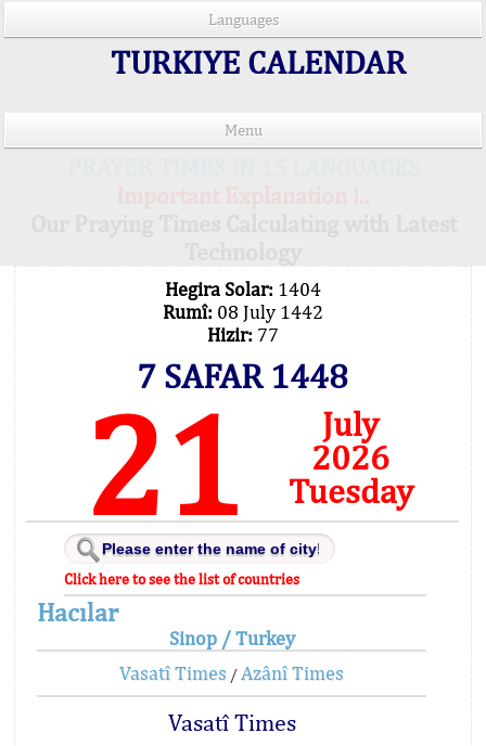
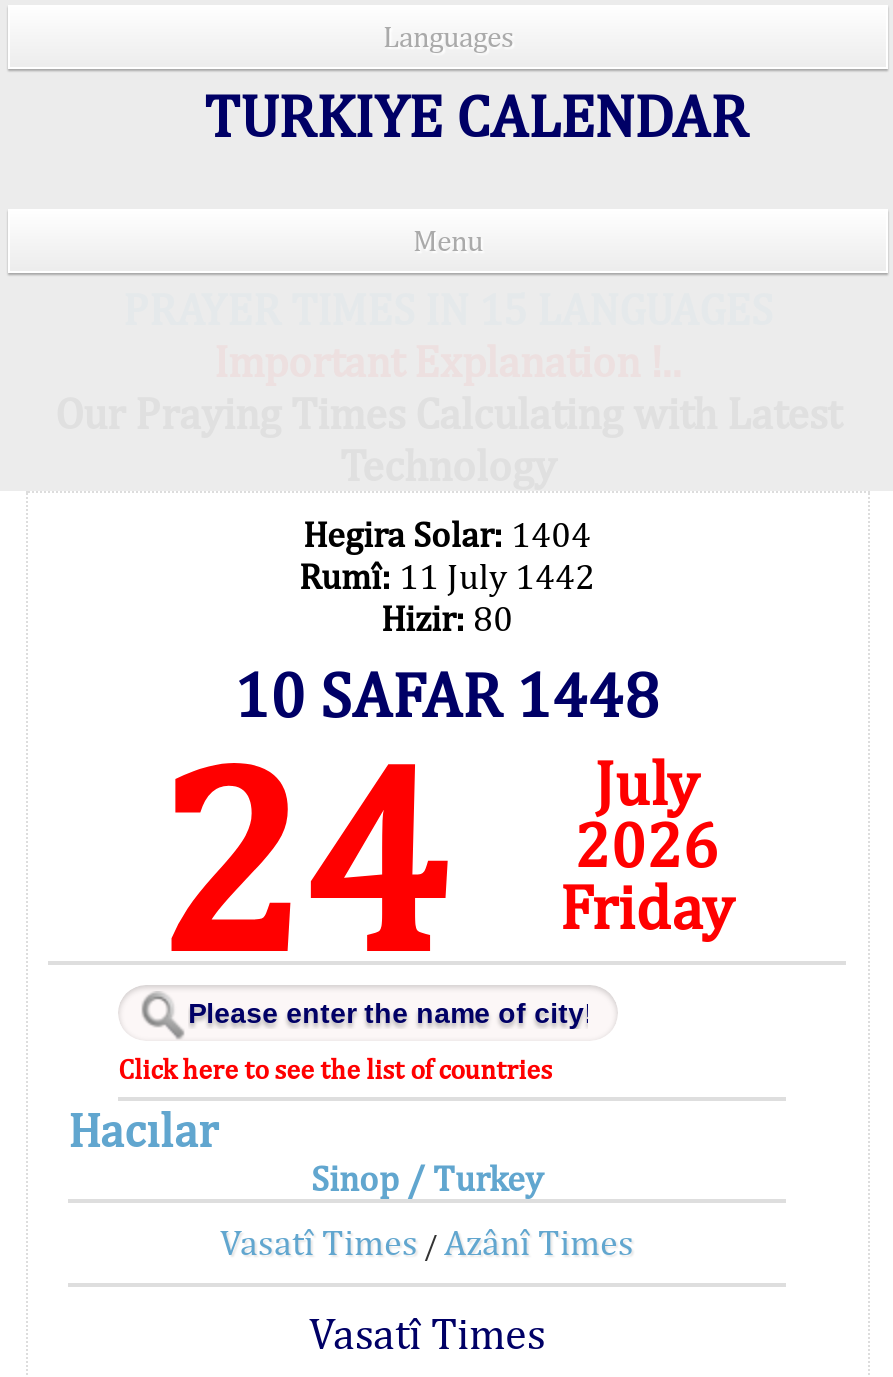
- Rumî: 08 July 1442
+ Rumî: 11 July 1442

- Hizir: 77
+ Hizir: 80

- 7 SAFAR 1448
+ 10 SAFAR 1448

- 21
+ 24

- Tuesday
+ Friday
